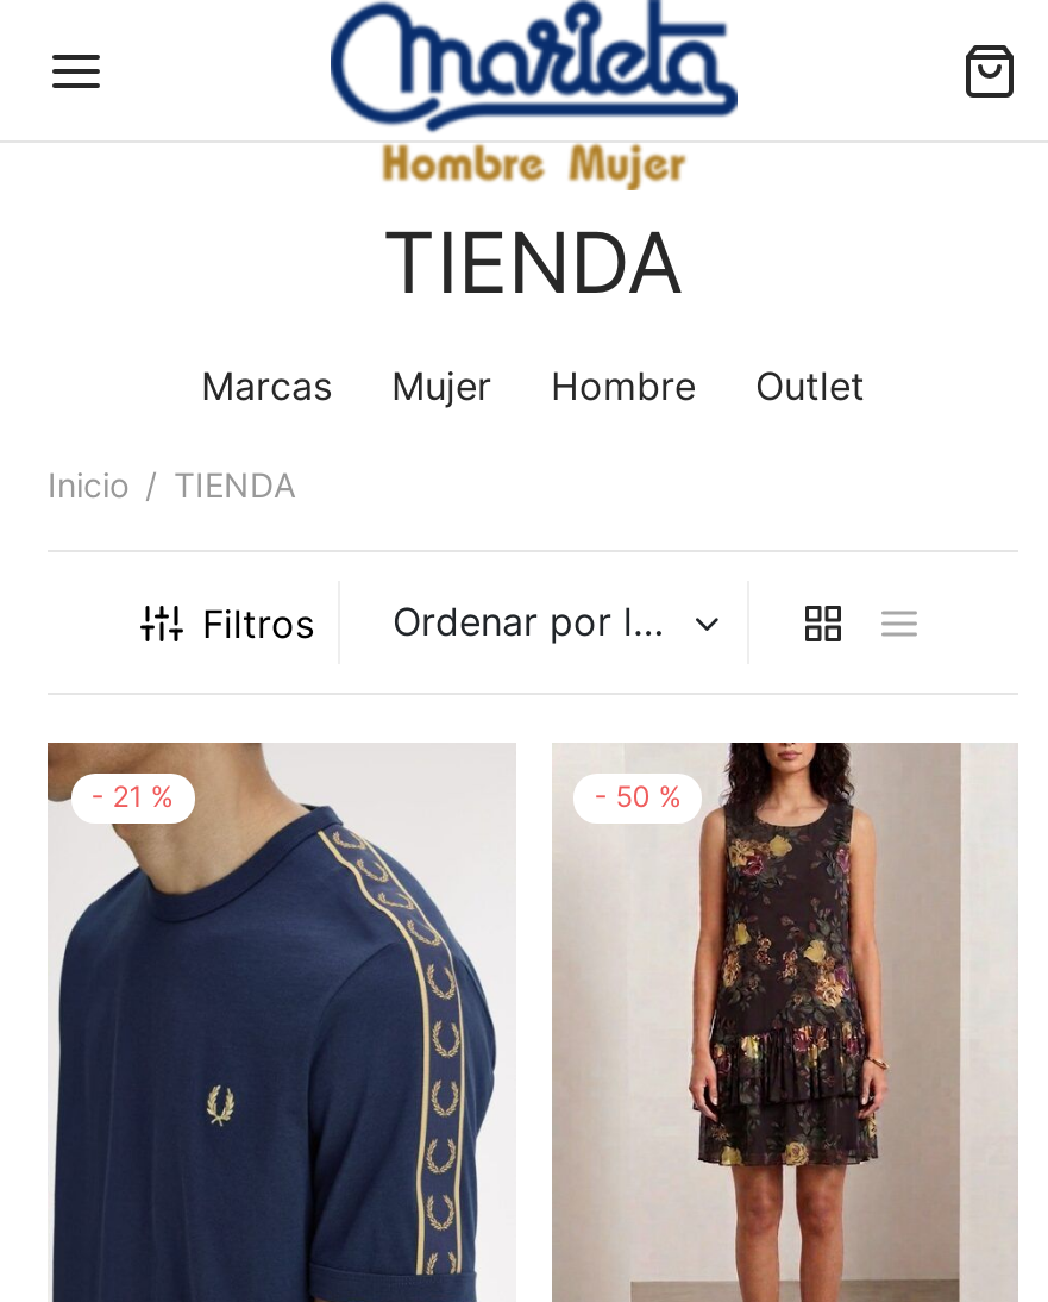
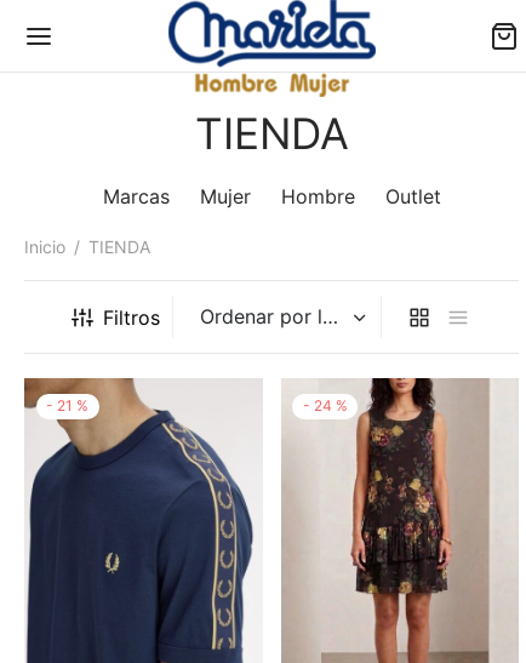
- - 50 %
+ - 24 %
